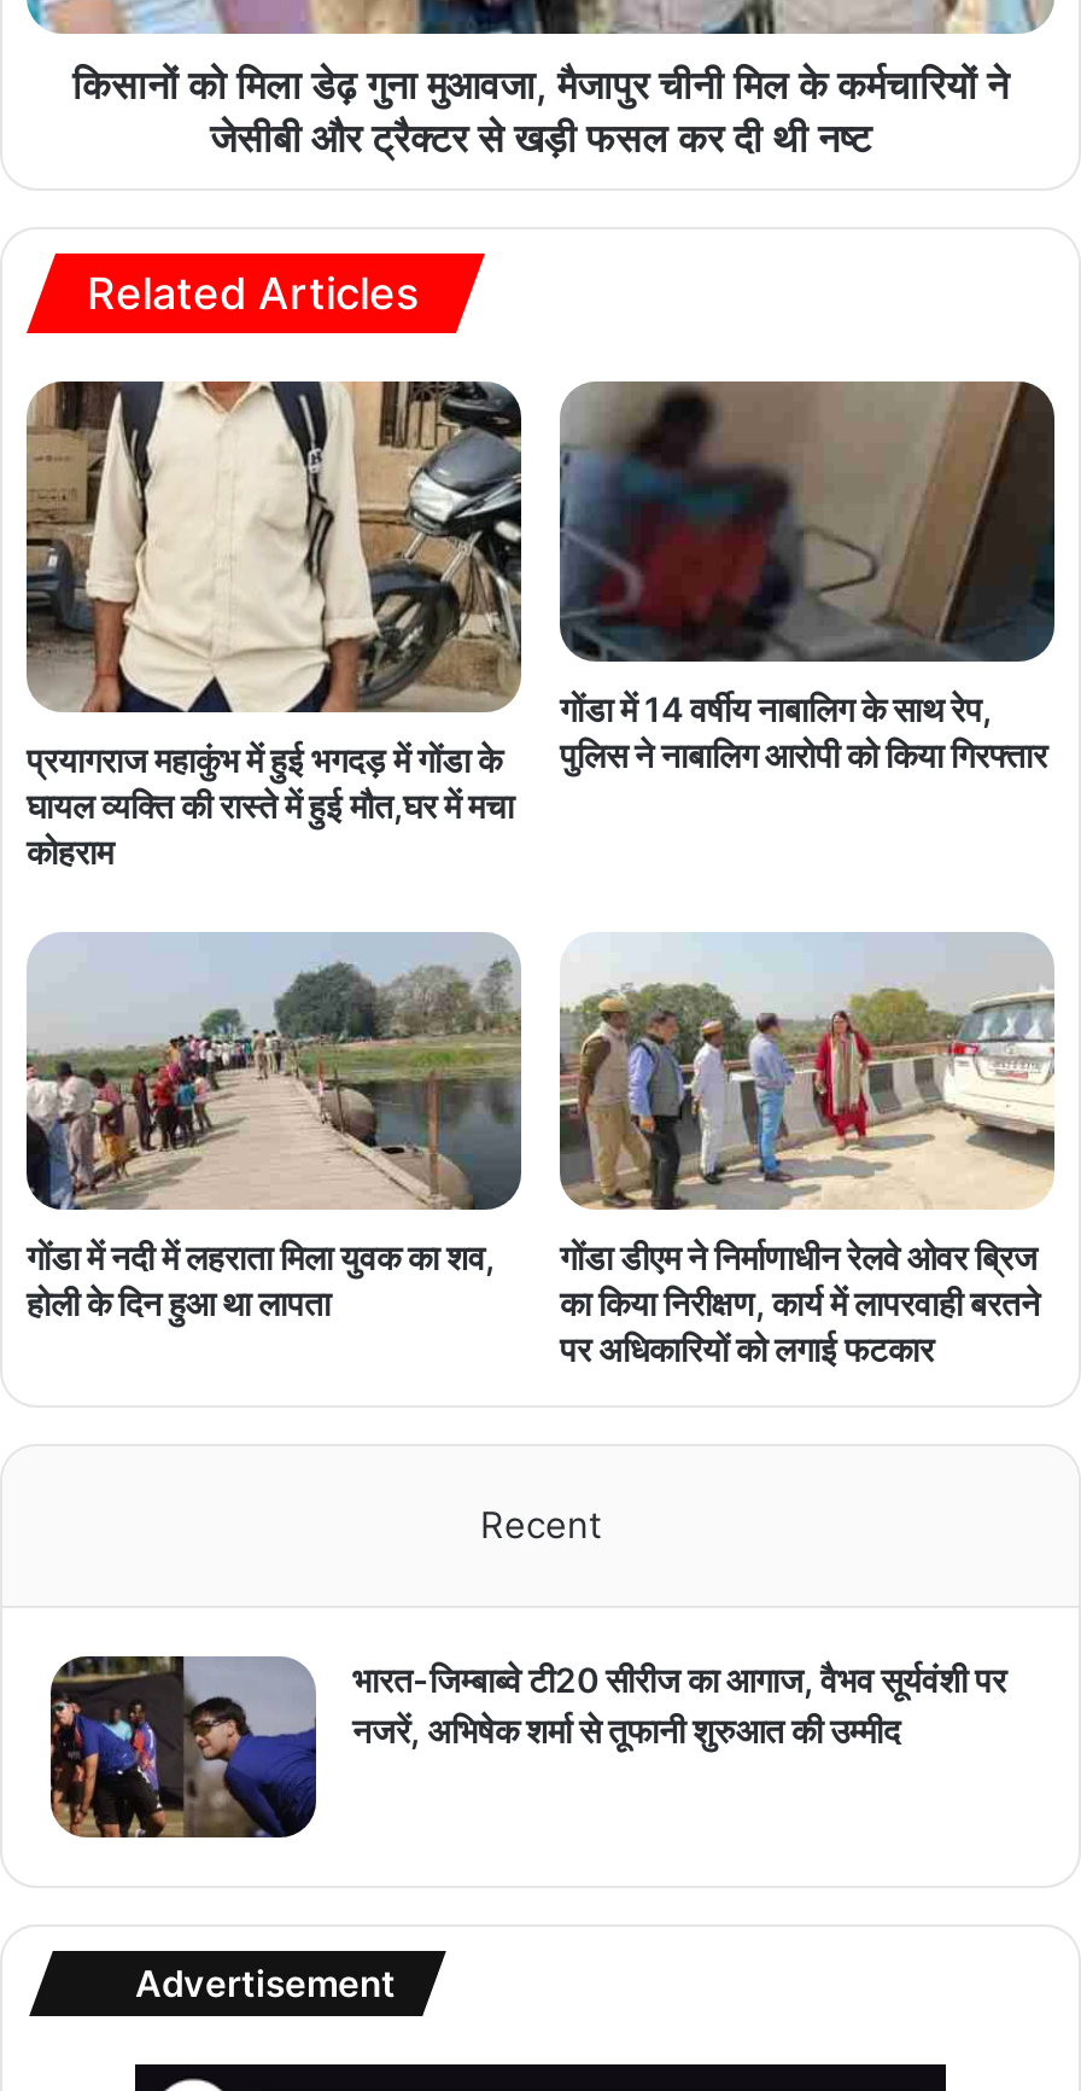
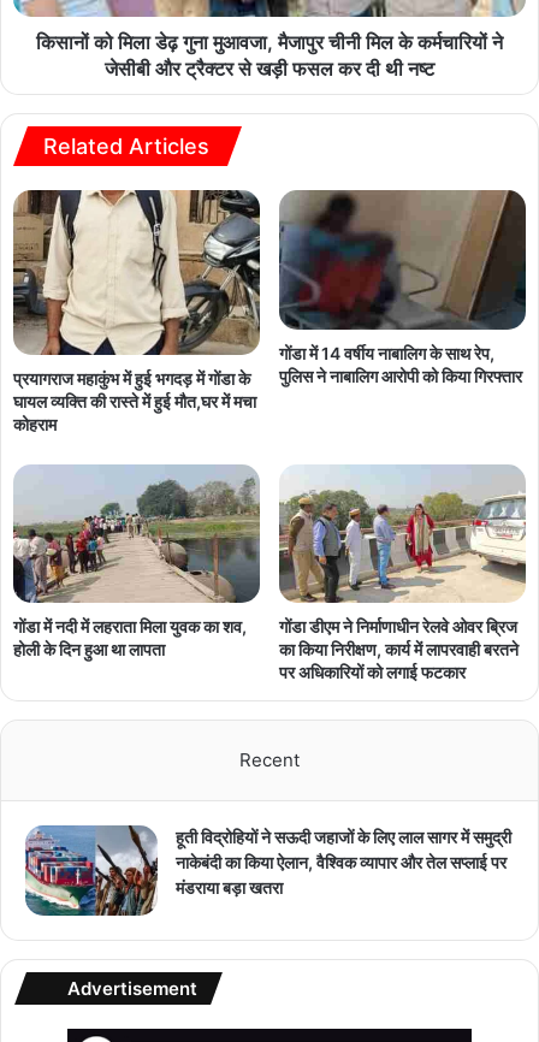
- [image]
- भारत-जिम्बाब्वे टी20 सीरीज का आगाज, वैभव सूर्यवंशी पर
- नजरें, अभिषेक शर्मा से तूफानी शुरुआत की उम्मीद
+ [image]
+ हूती विद्रोहियों ने सऊदी जहाजों के लिए लाल सागर में समुद्री
+ नाकेबंदी का किया ऐलान, वैश्विक व्यापार और तेल सप्लाई पर
+ मंडराया बड़ा खतरा
